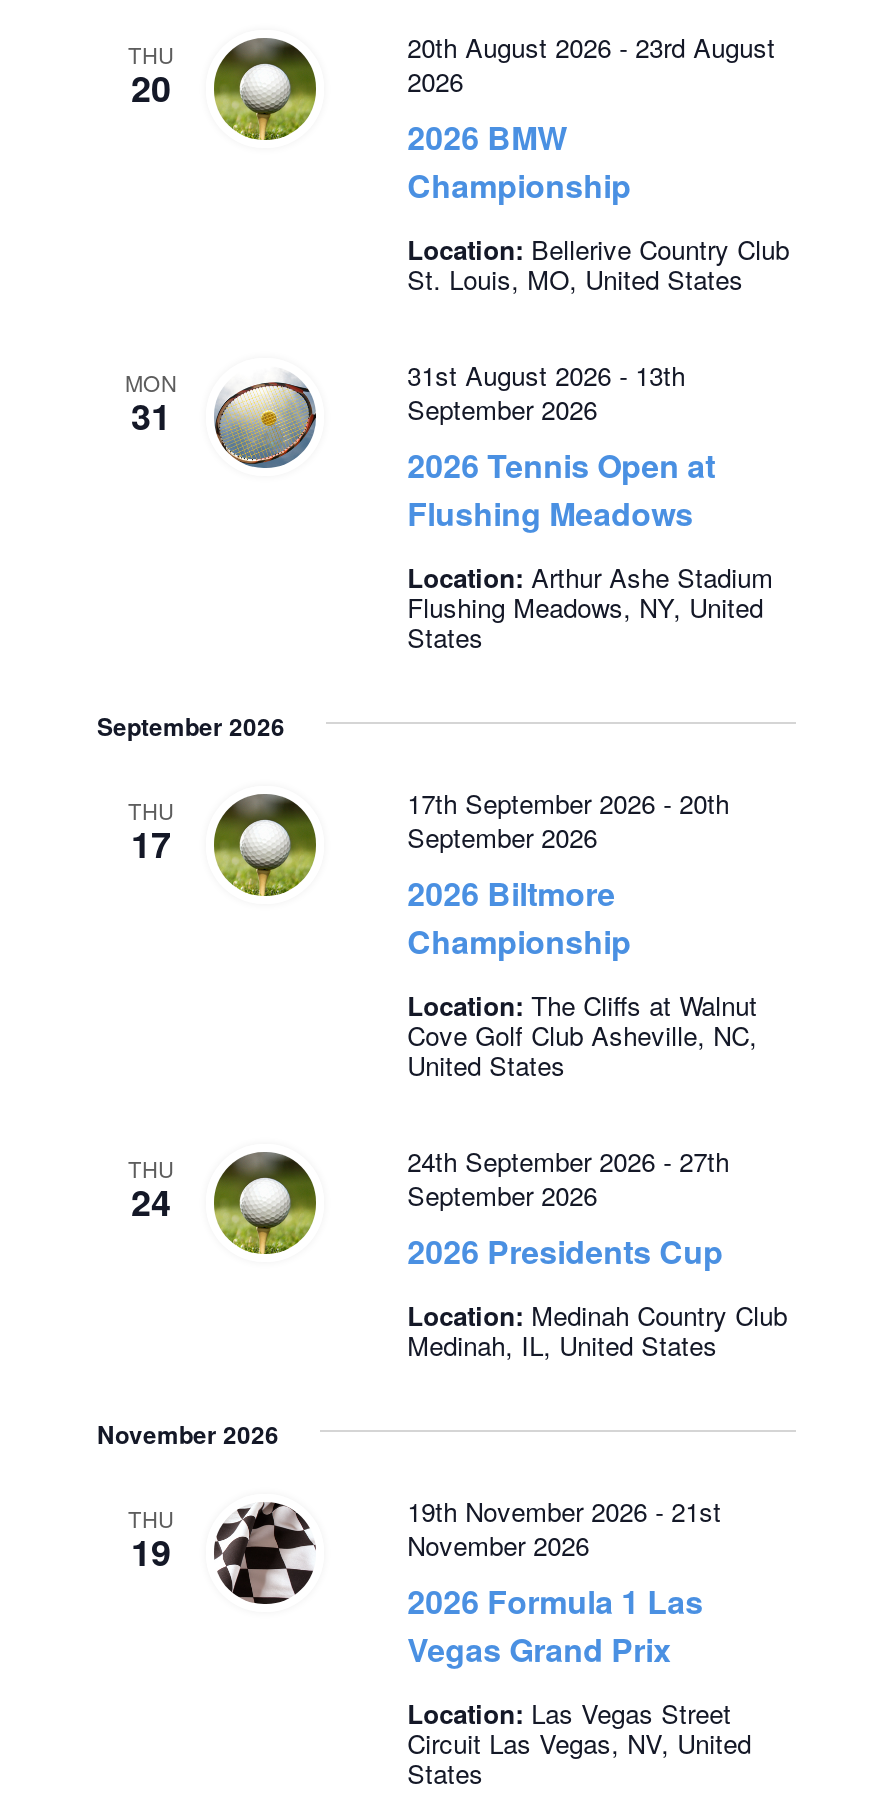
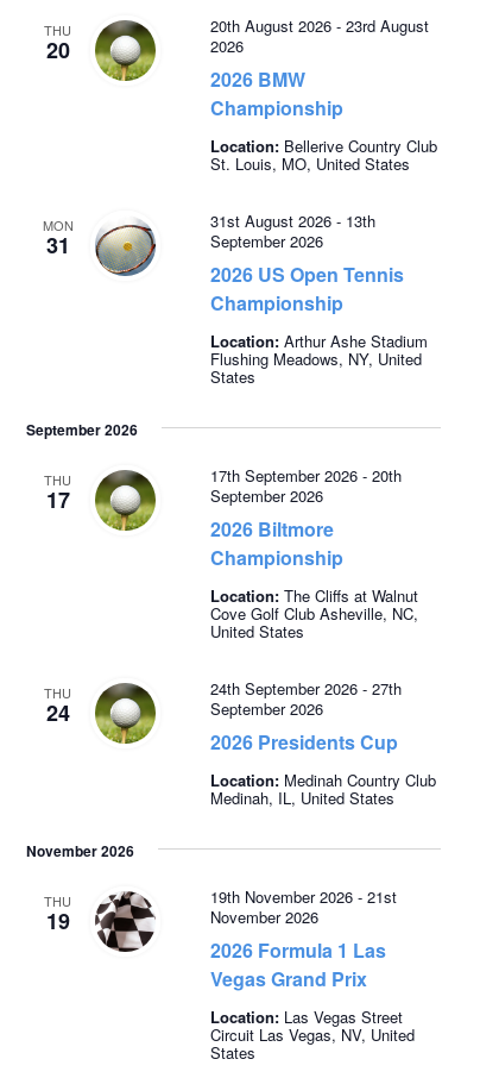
- 2026 Tennis Open at
- Flushing Meadows
+ 2026 US Open Tennis
+ Championship
